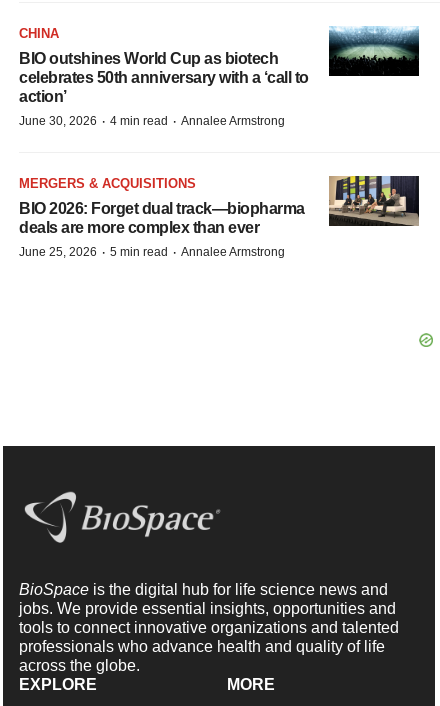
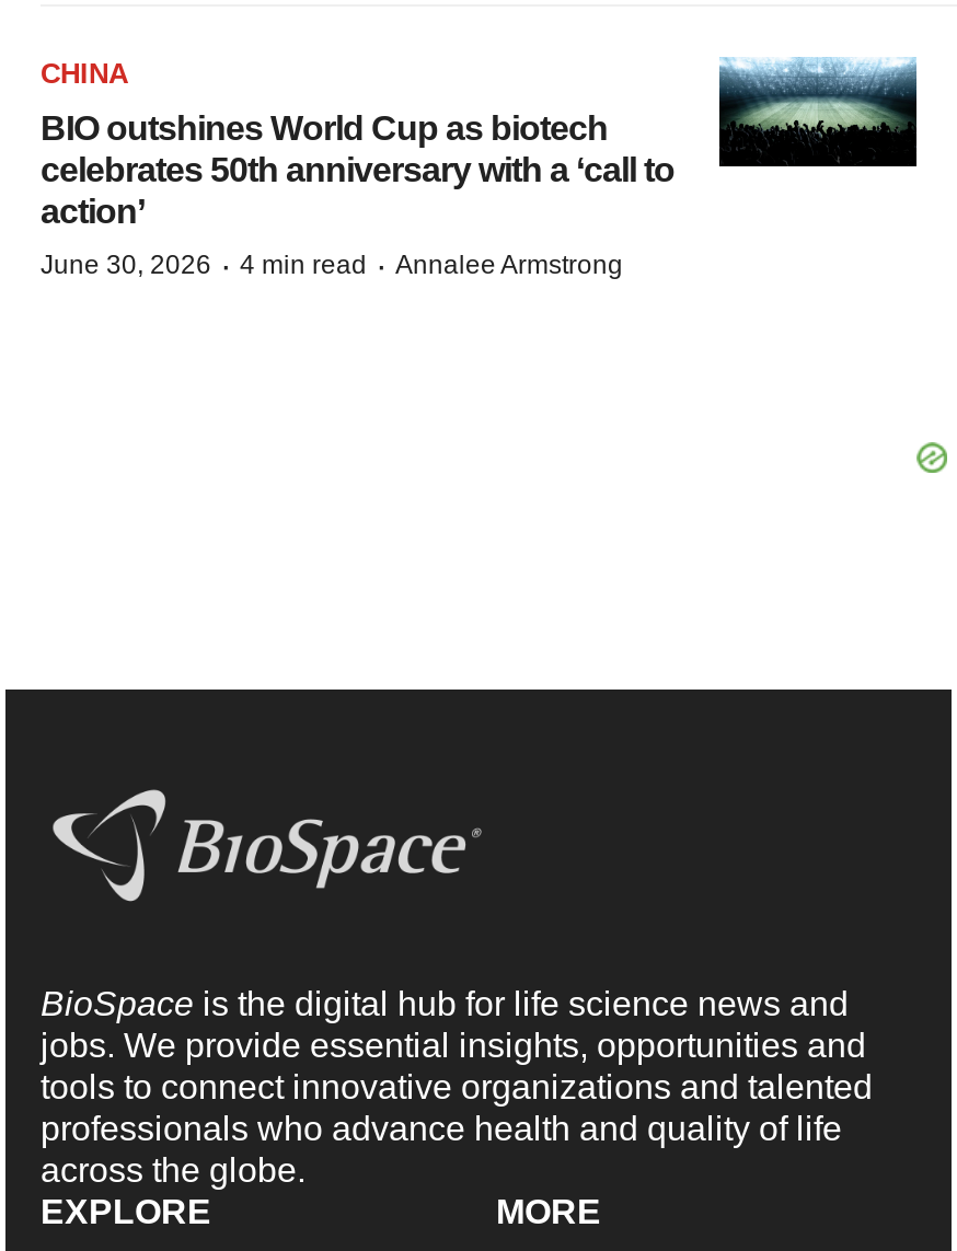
- [image]
- MERGERS & ACQUISITIONS
- BIO 2026: Forget dual track—biopharma
- deals are more complex than ever
- June 25, 2026 · 5 min read · Annalee Armstrong
